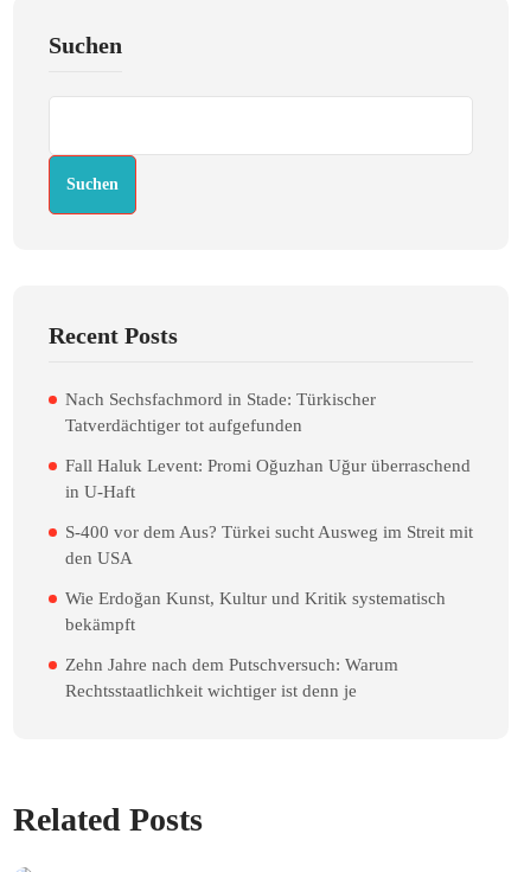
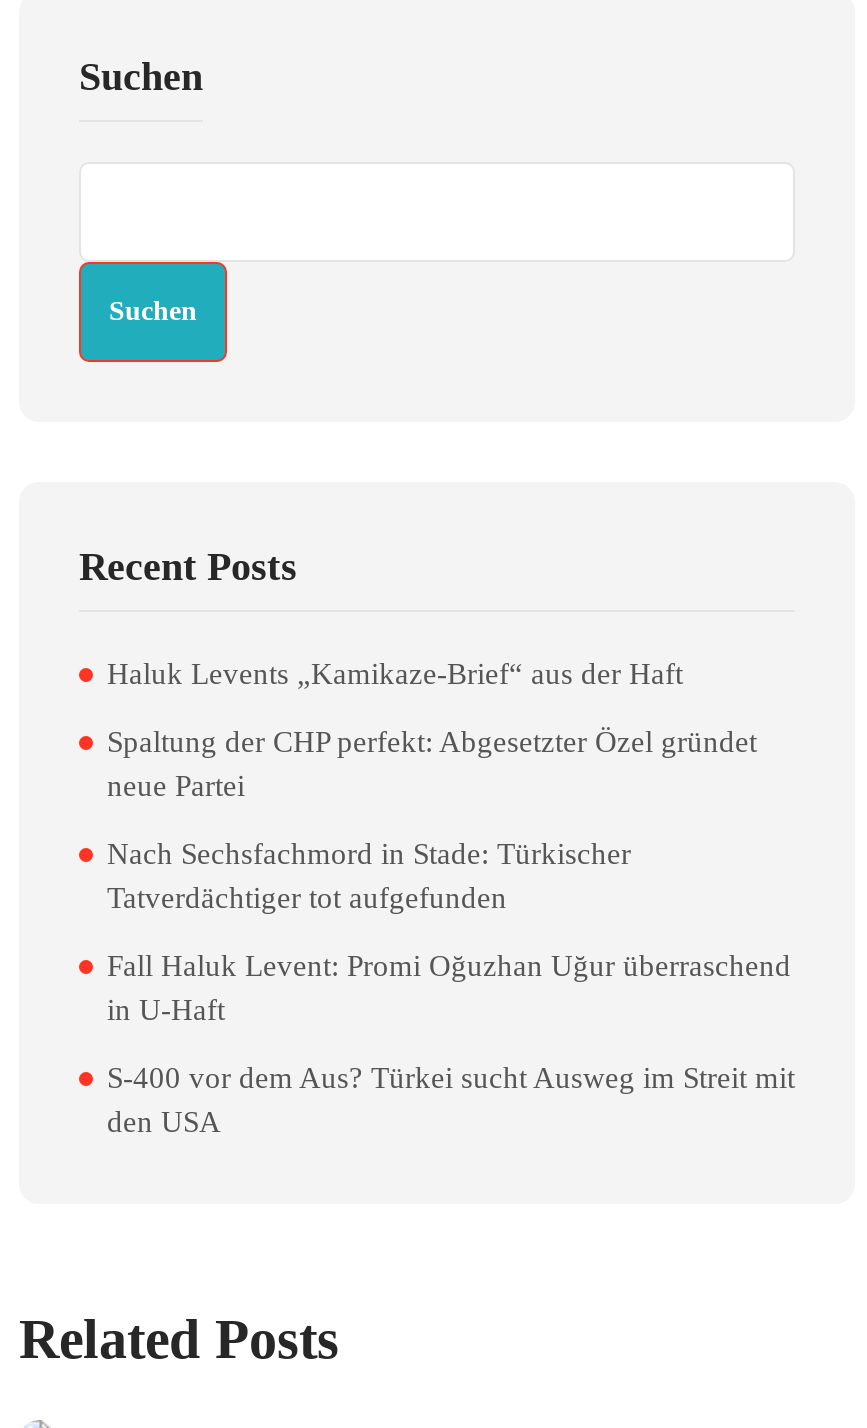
+ Haluk Levents „Kamikaze-Brief“ aus der Haft
+ Spaltung der CHP perfekt: Abgesetzter Özel gründet
+ neue Partei

moved down: Nach Sechsfachmord in Stade: Türkischer | Tatverdächtiger tot aufgefunden | Fall Haluk Levent: Promi Oğuzhan Uğur überraschend | in U-Haft | S-400 vor dem Aus? Türkei sucht Ausweg im Streit mit | den USA

- Wie Erdoğan Kunst, Kultur und Kritik systematisch
- bekämpft
- Zehn Jahre nach dem Putschversuch: Warum
- Rechtsstaatlichkeit wichtiger ist denn je
